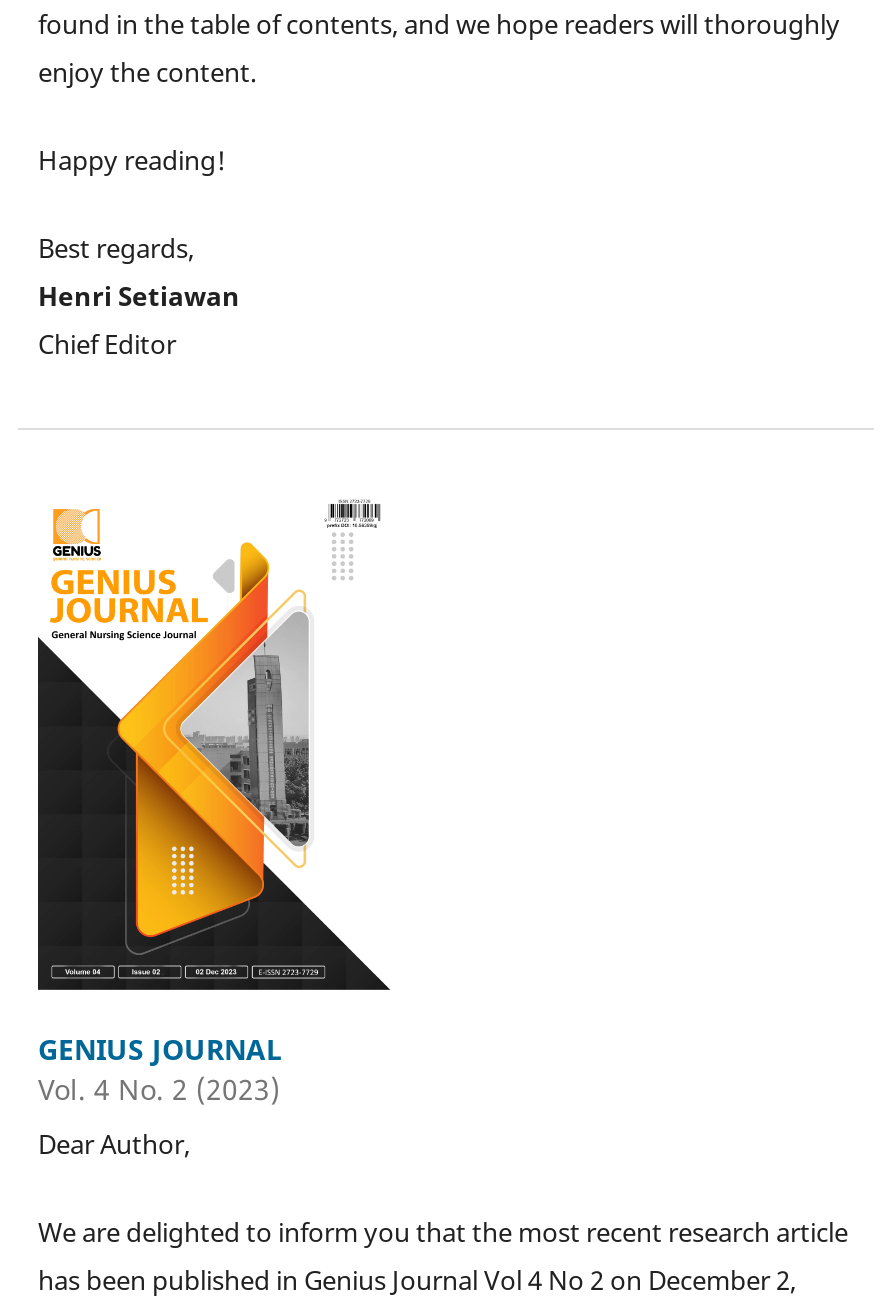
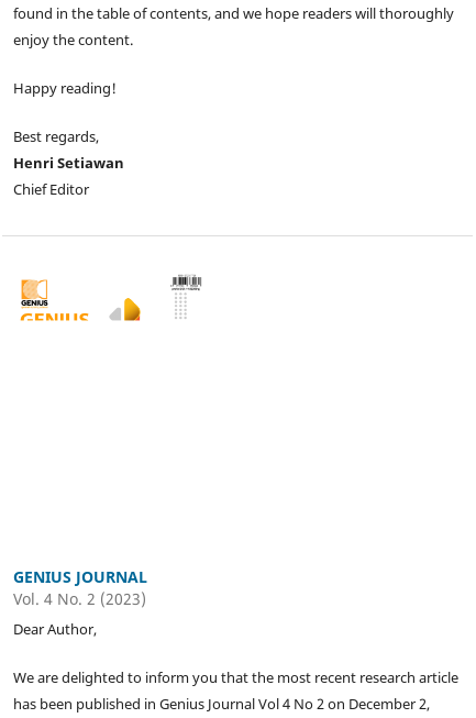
- [image]
